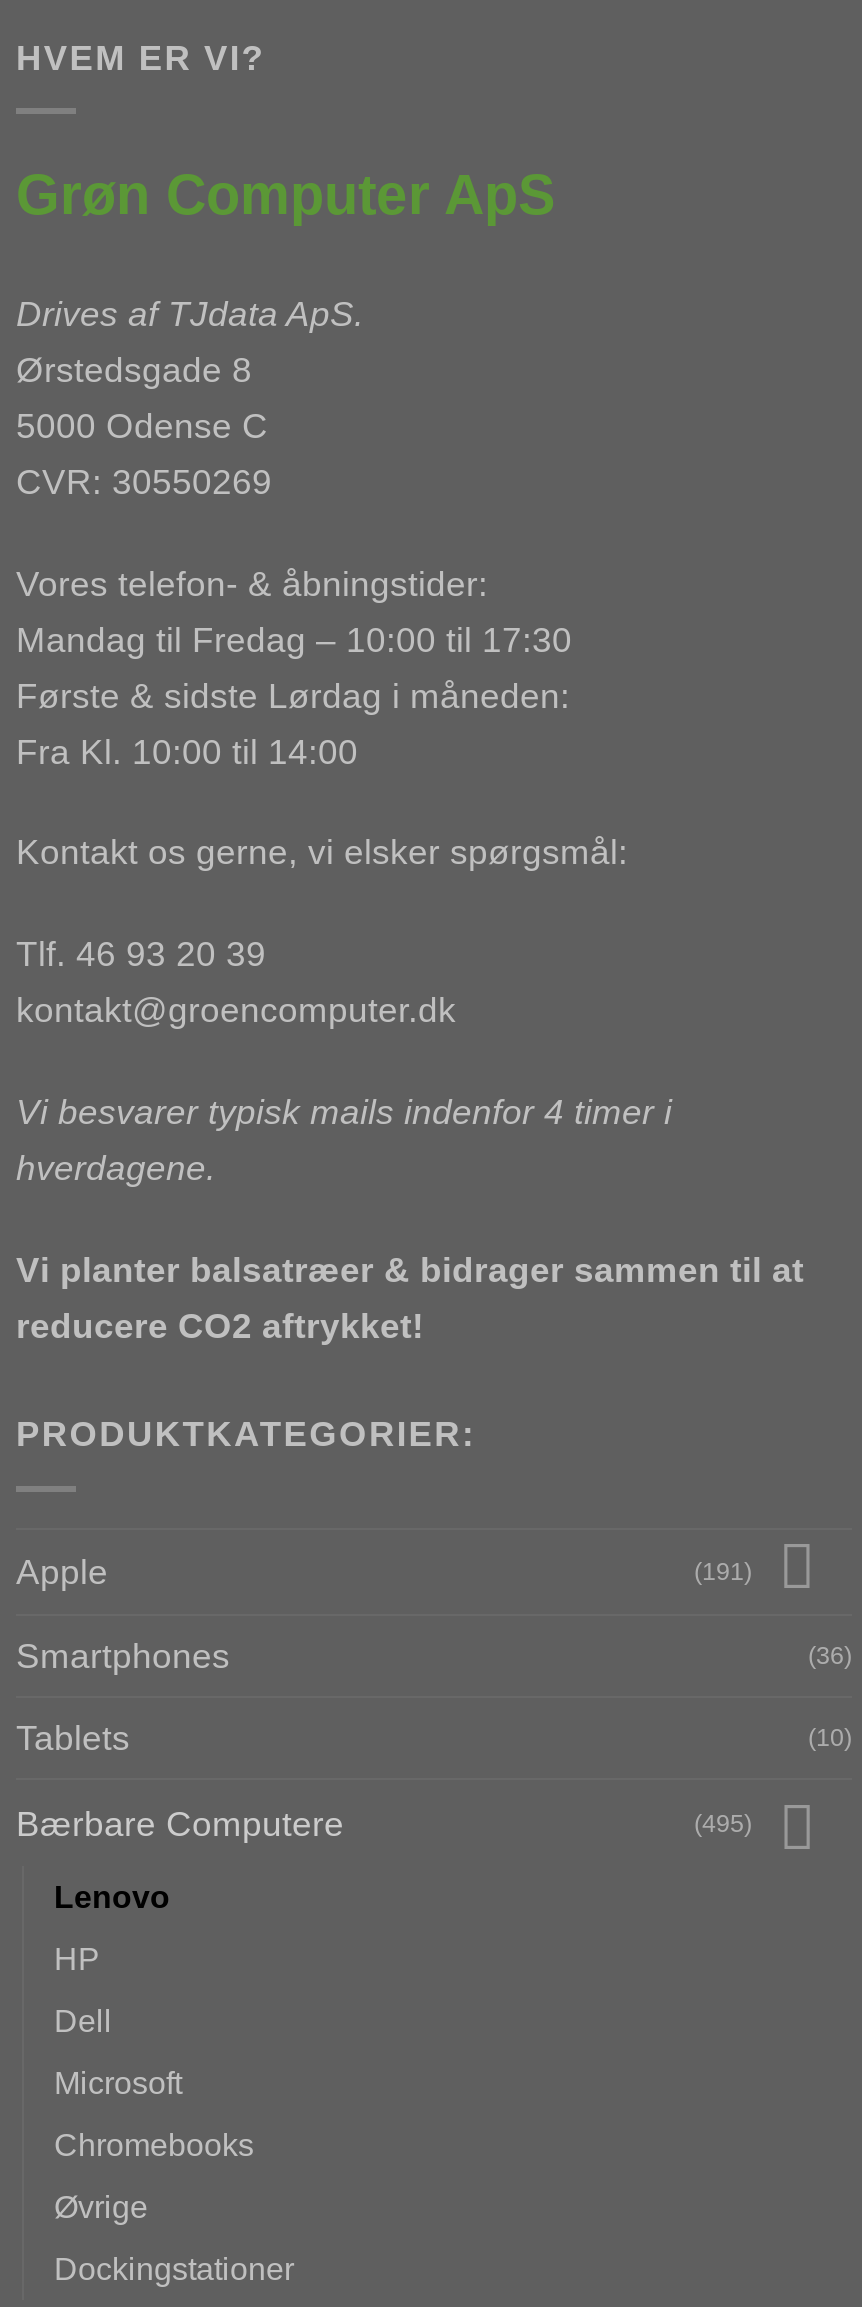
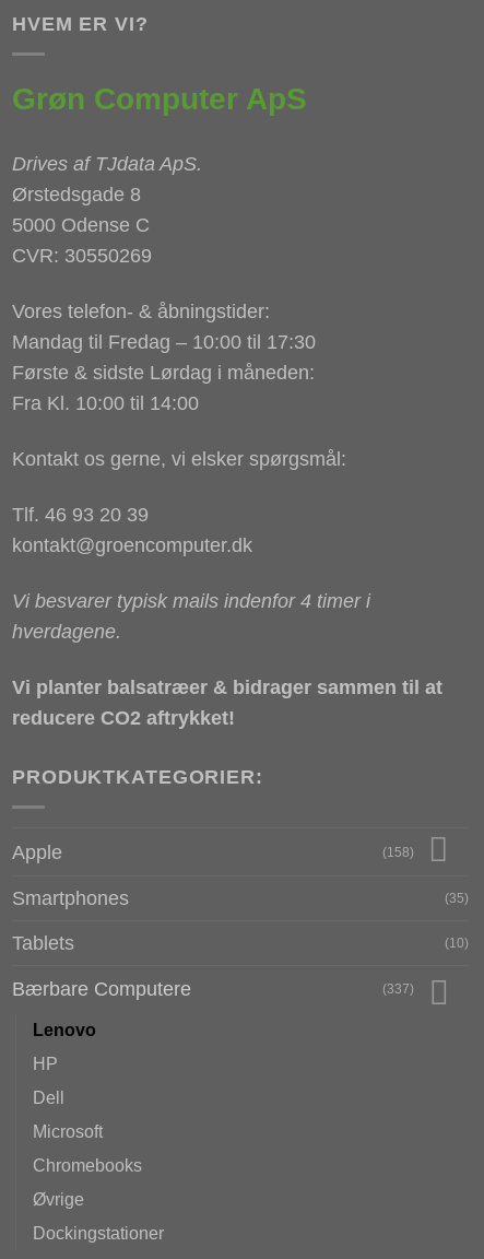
- (191)
+ (158)

- (36)
+ (35)

- (495)
+ (337)
